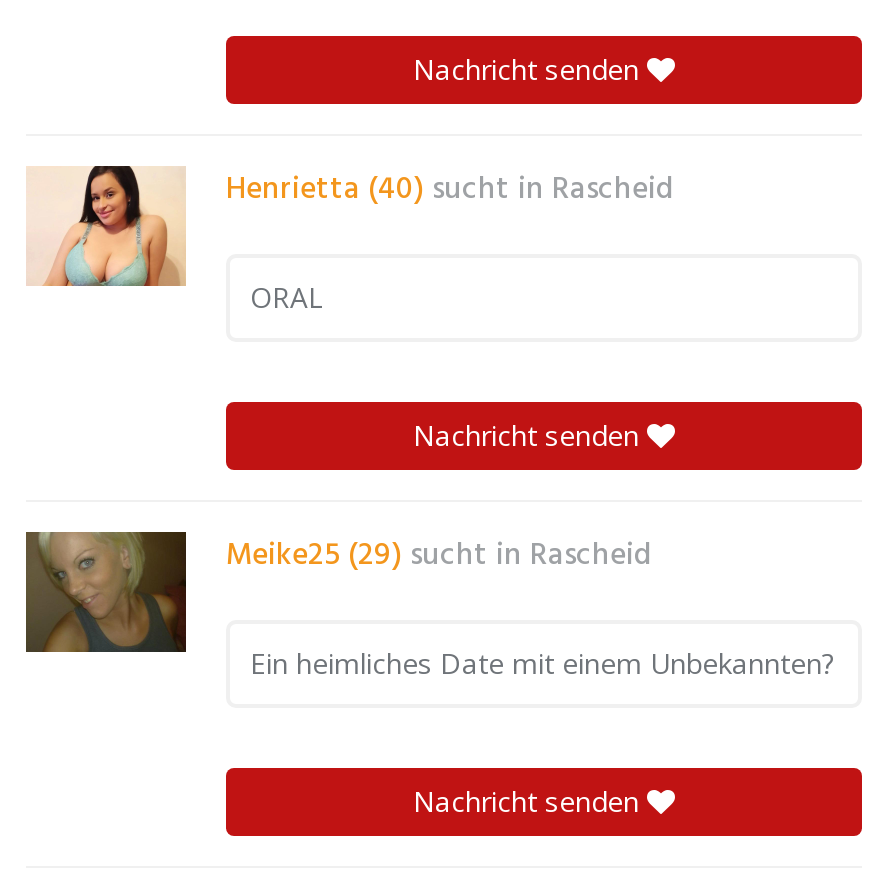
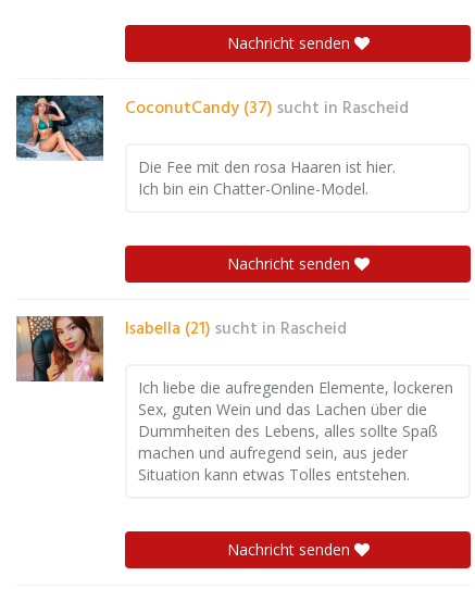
- [image]
- Henrietta (40) sucht in Rascheid
+ [image]
+ CoconutCandy (37) sucht in Rascheid

- ORAL
+ Die Fee mit den rosa Haaren ist hier.
+ Ich bin ein Chatter-Online-Model.

- [image]
- Meike25 (29) sucht in Rascheid
+ [image]
+ Isabella (21) sucht in Rascheid

- Ein heimliches Date mit einem Unbekannten?
+ Ich liebe die aufregenden Elemente, lockeren
+ Sex, guten Wein und das Lachen über die
+ Dummheiten des Lebens, alles sollte Spaß
+ machen und aufregend sein, aus jeder
+ Situation kann etwas Tolles entstehen.
